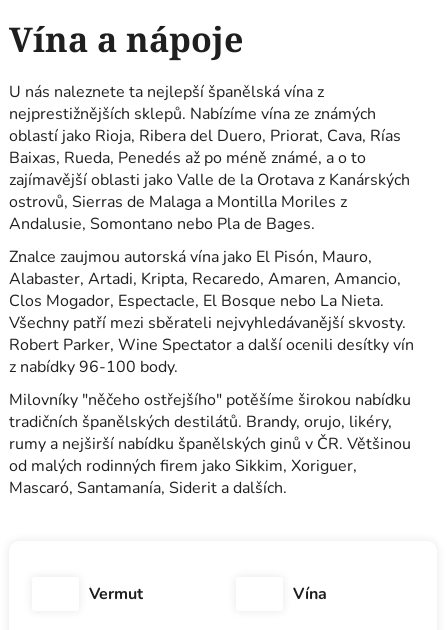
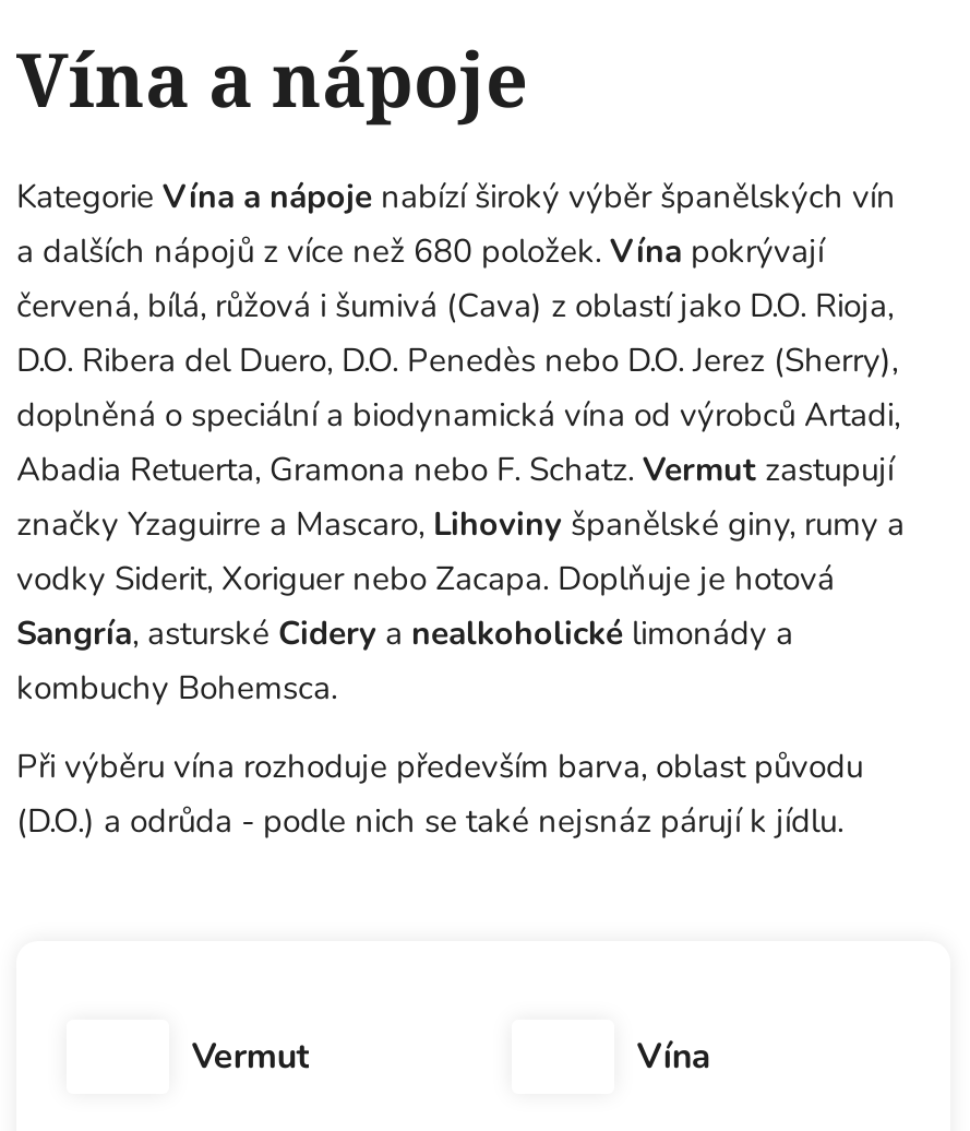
- U nás naleznete ta nejlepší španělská vína z
- nejprestižnějších sklepů. Nabízíme vína ze známých
- oblastí jako Rioja, Ribera del Duero, Priorat, Cava, Rías
- Baixas, Rueda, Penedés až po méně známé, a o to
- zajímavější oblasti jako Valle de la Orotava z Kanárských
- ostrovů, Sierras de Malaga a Montilla Moriles z
- Andalusie, Somontano nebo Pla de Bages.
- Znalce zaujmou autorská vína jako El Pisón, Mauro,
- Alabaster, Artadi, Kripta, Recaredo, Amaren, Amancio,
- Clos Mogador, Espectacle, El Bosque nebo La Nieta.
- Všechny patří mezi sběrateli nejvyhledávanější skvosty.
- Robert Parker, Wine Spectator a další ocenili desítky vín
- z nabídky 96-100 body.
- Milovníky "něčeho ostřejšího" potěšíme širokou nabídku
- tradičních španělských destilátů. Brandy, orujo, likéry,
- rumy a nejširší nabídku španělských ginů v ČR. Většinou
- od malých rodinných firem jako Sikkim, Xoriguer,
- Mascaró, Santamanía, Siderit a dalších.
+ Kategorie Vína a nápoje nabízí široký výběr španělských vín
+ a dalších nápojů z více než 680 položek. Vína pokrývají
+ červená, bílá, růžová i šumivá (Cava) z oblastí jako D.O. Rioja,
+ D.O. Ribera del Duero, D.O. Penedès nebo D.O. Jerez (Sherry),
+ doplněná o speciální a biodynamická vína od výrobců Artadi,
+ Abadia Retuerta, Gramona nebo F. Schatz. Vermut zastupují
+ značky Yzaguirre a Mascaro, Lihoviny španělské giny, rumy a
+ vodky Siderit, Xoriguer nebo Zacapa. Doplňuje je hotová
+ Sangría, asturské Cidery a nealkoholické limonády a
+ kombuchy Bohemsca.
+ Při výběru vína rozhoduje především barva, oblast původu
+ (D.O.) a odrůda - podle nich se také nejsnáz párují k jídlu.
